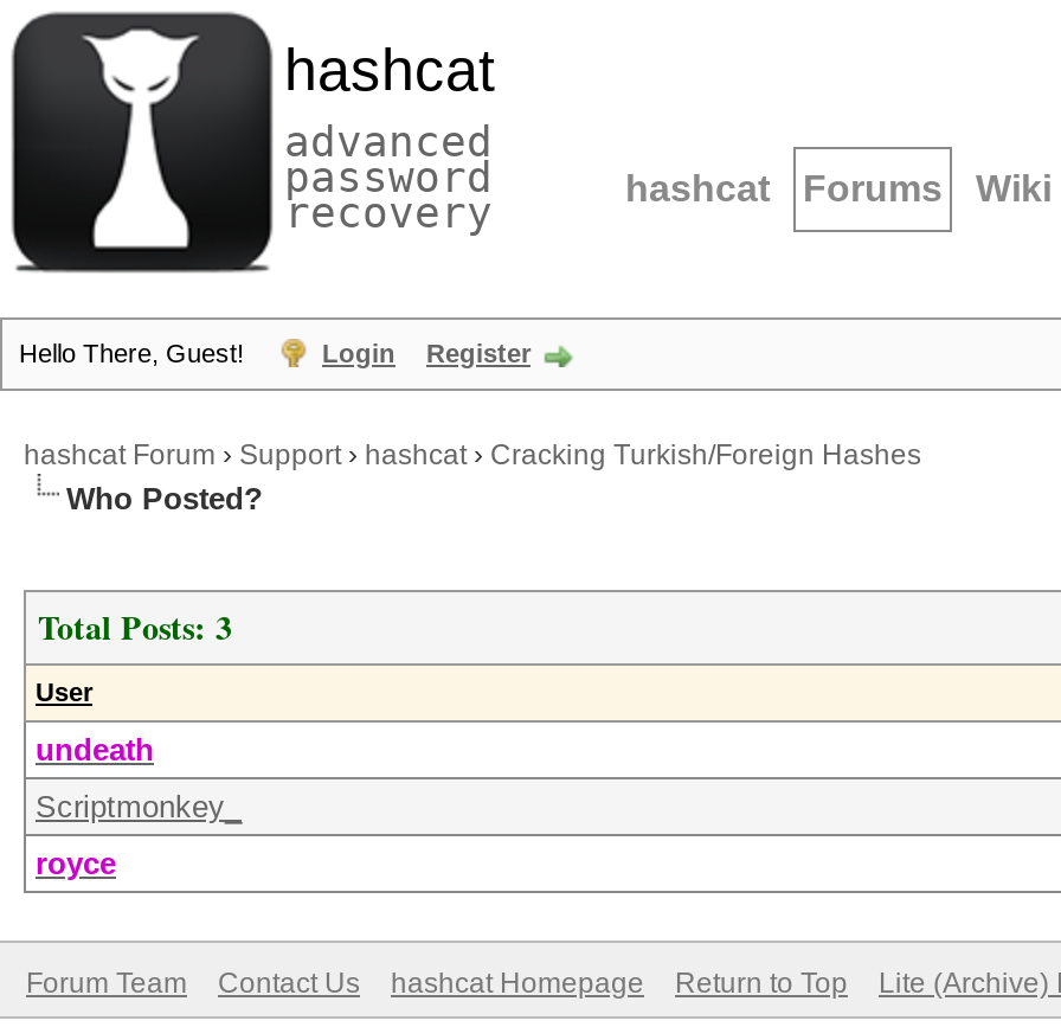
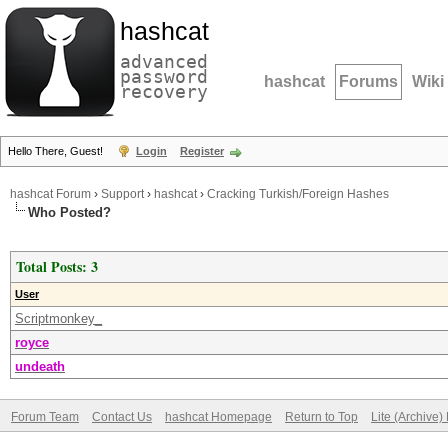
moved down: undeath

moved up: Scriptmonkey_ | royce
